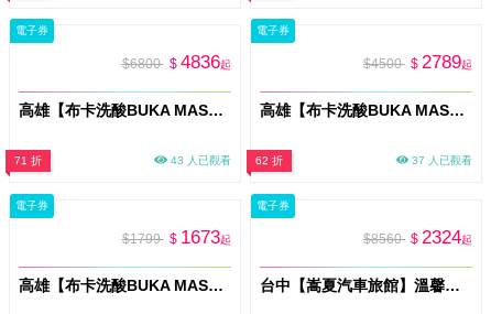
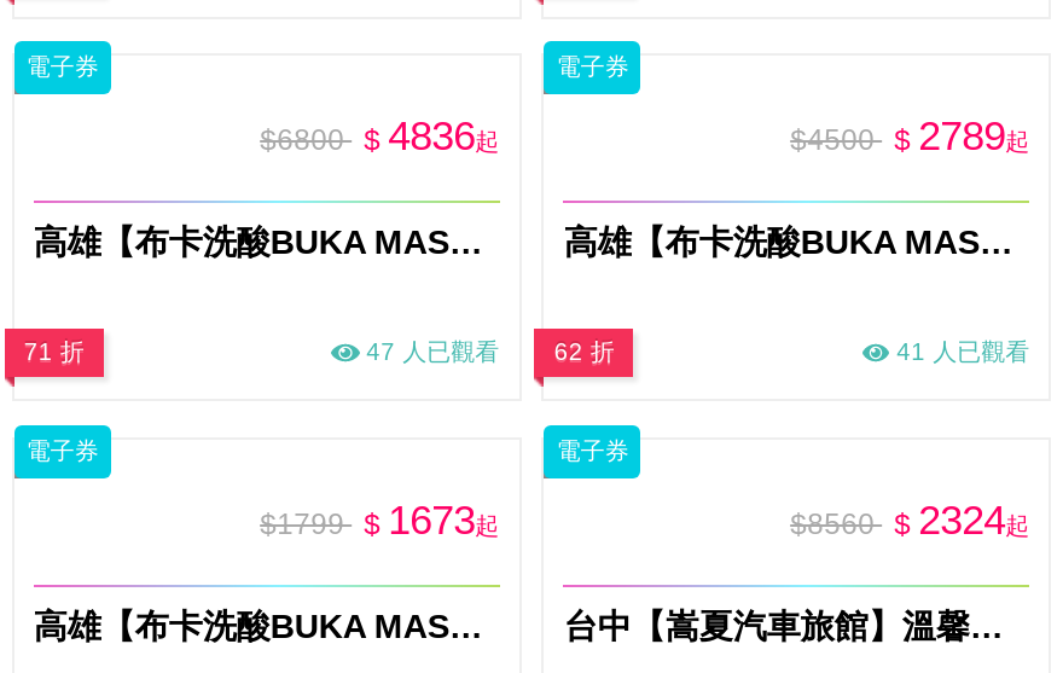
- 43 人已觀看
+ 47 人已觀看

- 37 人已觀看
+ 41 人已觀看
